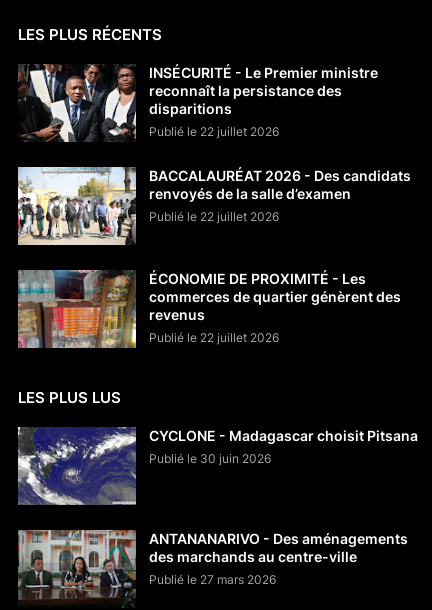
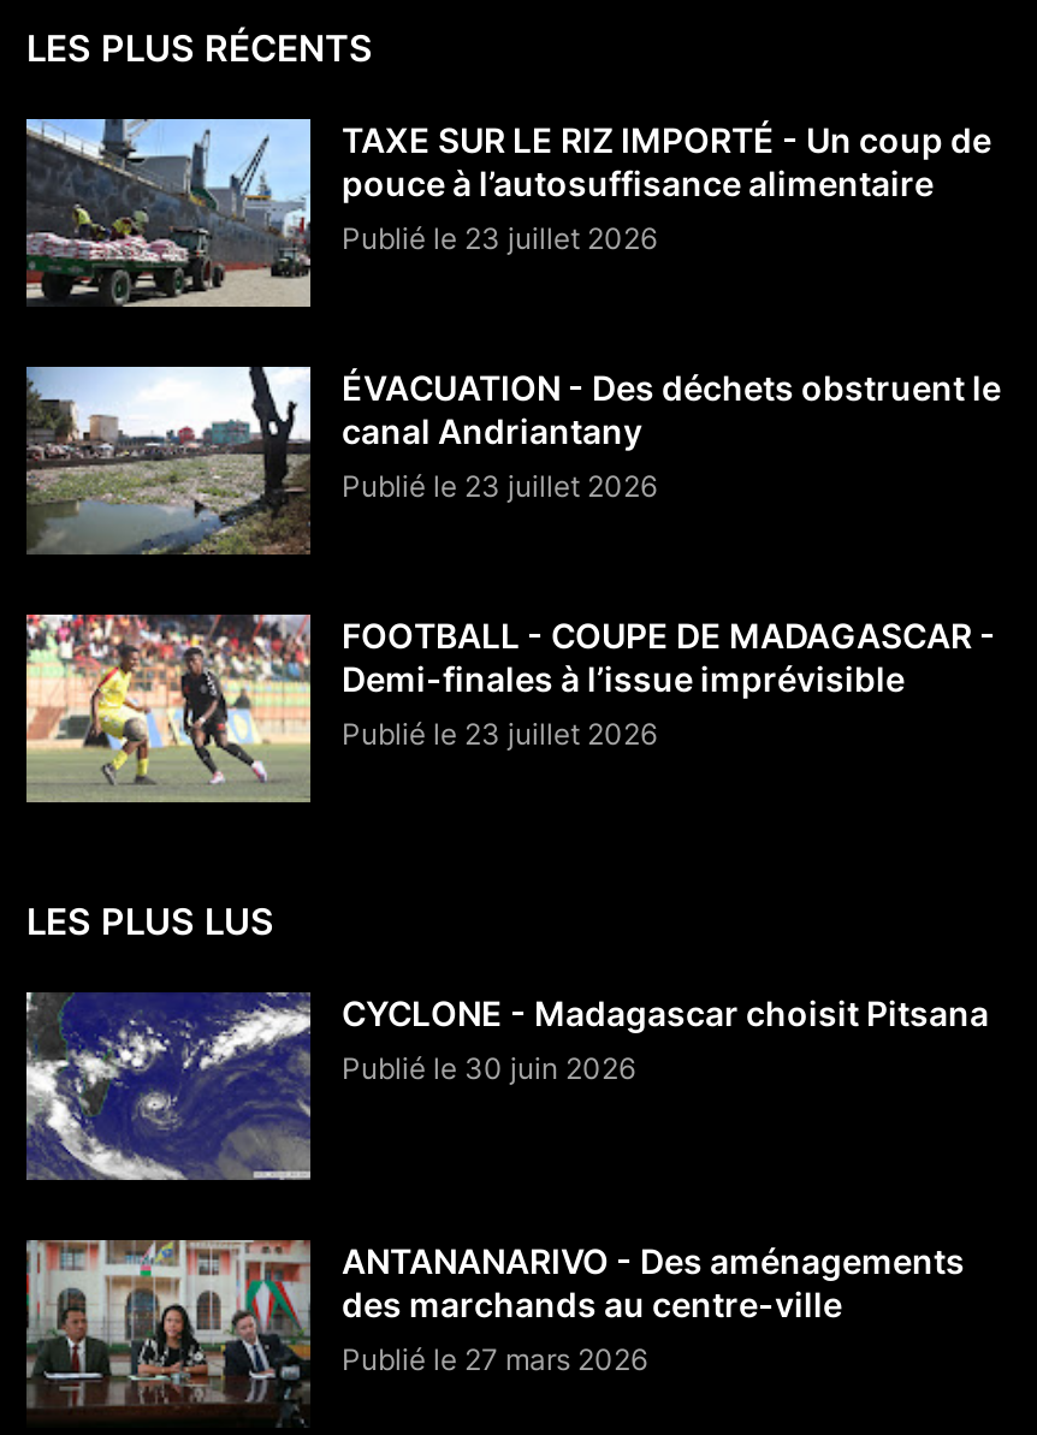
- [image]
- INSÉCURITÉ - Le Premier ministre
- reconnaît la persistance des
- disparitions
- Publié le 22 juillet 2026
+ [image]
+ TAXE SUR LE RIZ IMPORTÉ - Un coup de
+ pouce à l’autosuffisance alimentaire
+ Publié le 23 juillet 2026

- [image]
- BACCALAURÉAT 2026 - Des candidats
- renvoyés de la salle d’examen
- Publié le 22 juillet 2026
+ [image]
+ ÉVACUATION - Des déchets obstruent le
+ canal Andriantany
+ Publié le 23 juillet 2026

- [image]
- ÉCONOMIE DE PROXIMITÉ - Les
- commerces de quartier génèrent des
- revenus
- Publié le 22 juillet 2026
+ [image]
+ FOOTBALL - COUPE DE MADAGASCAR -
+ Demi-finales à l’issue imprévisible
+ Publié le 23 juillet 2026
